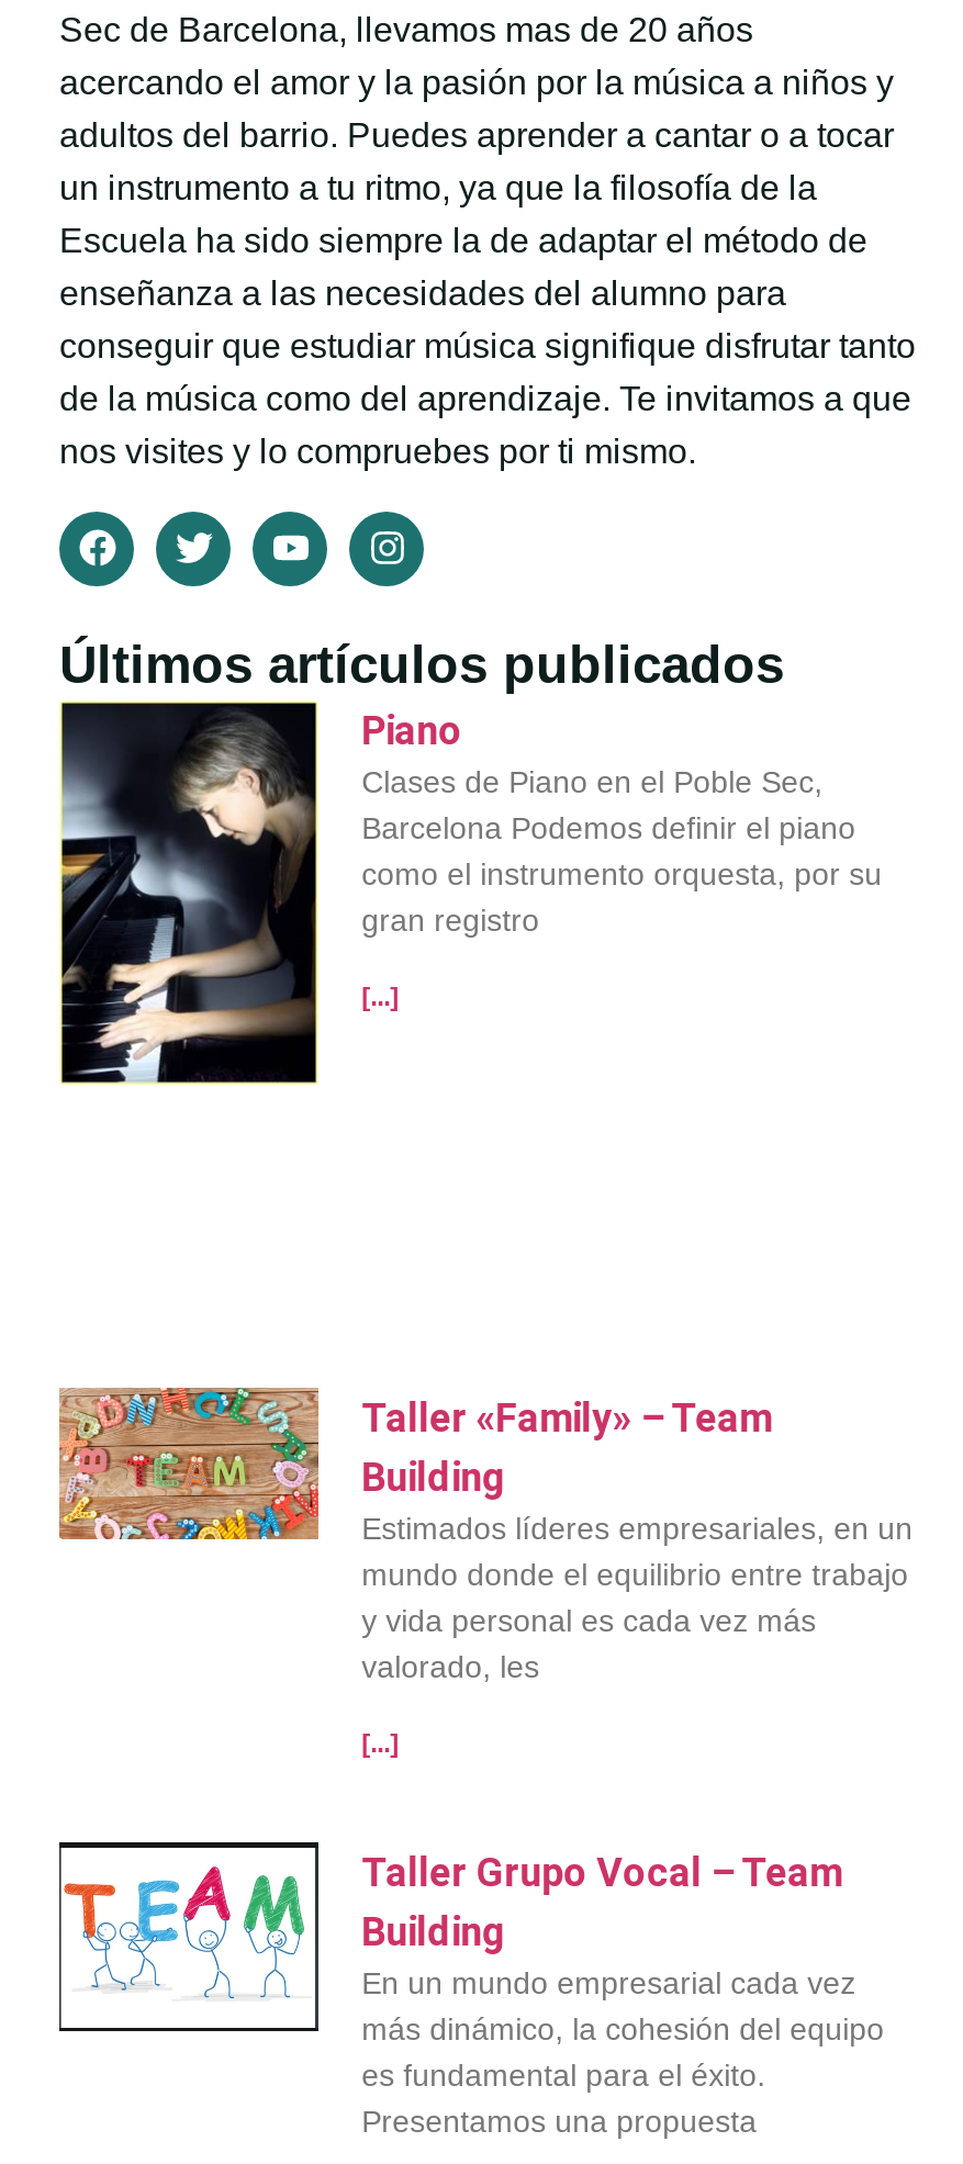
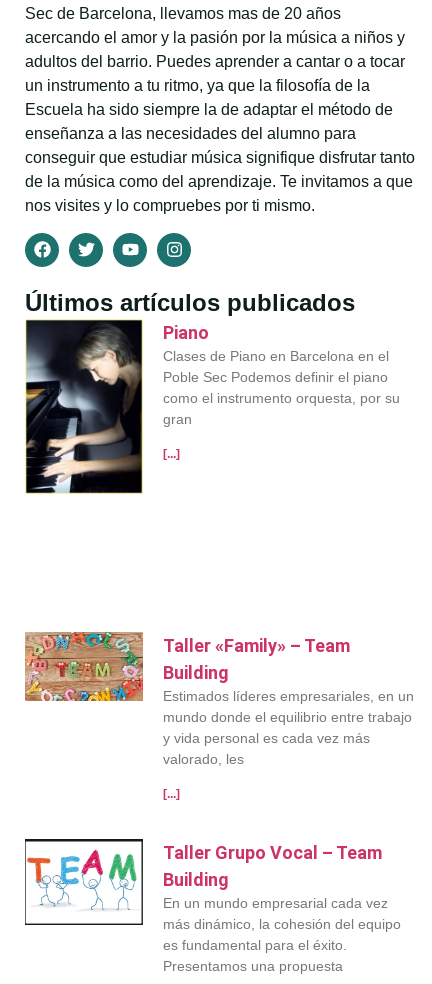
- Clases de Piano en el Poble Sec,
- Barcelona Podemos definir el piano
+ Clases de Piano en Barcelona en el
+ Poble Sec Podemos definir el piano

- gran registro
+ gran
